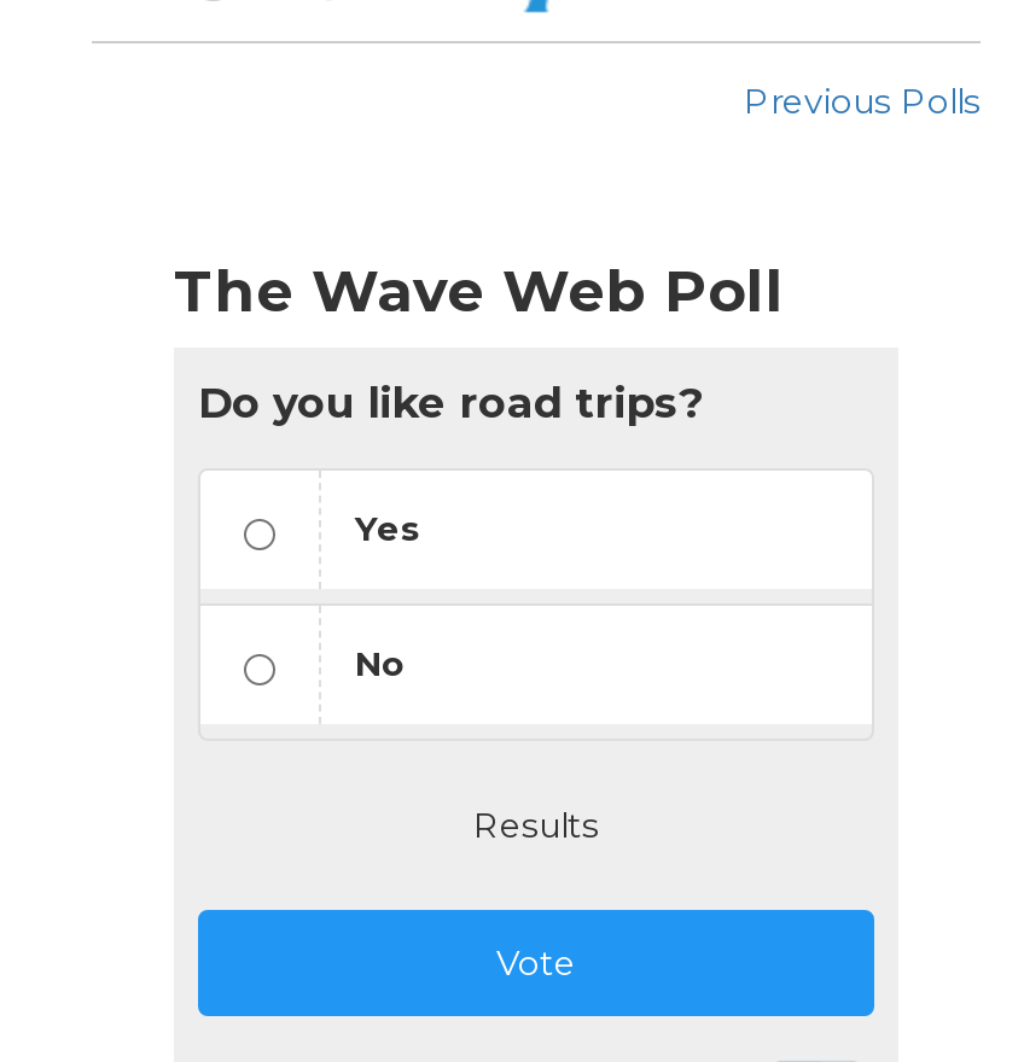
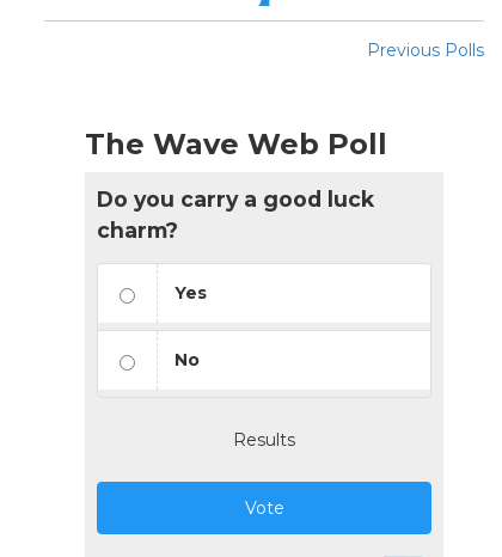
- Do you like road trips?
+ Do you carry a good luck
+ charm?
